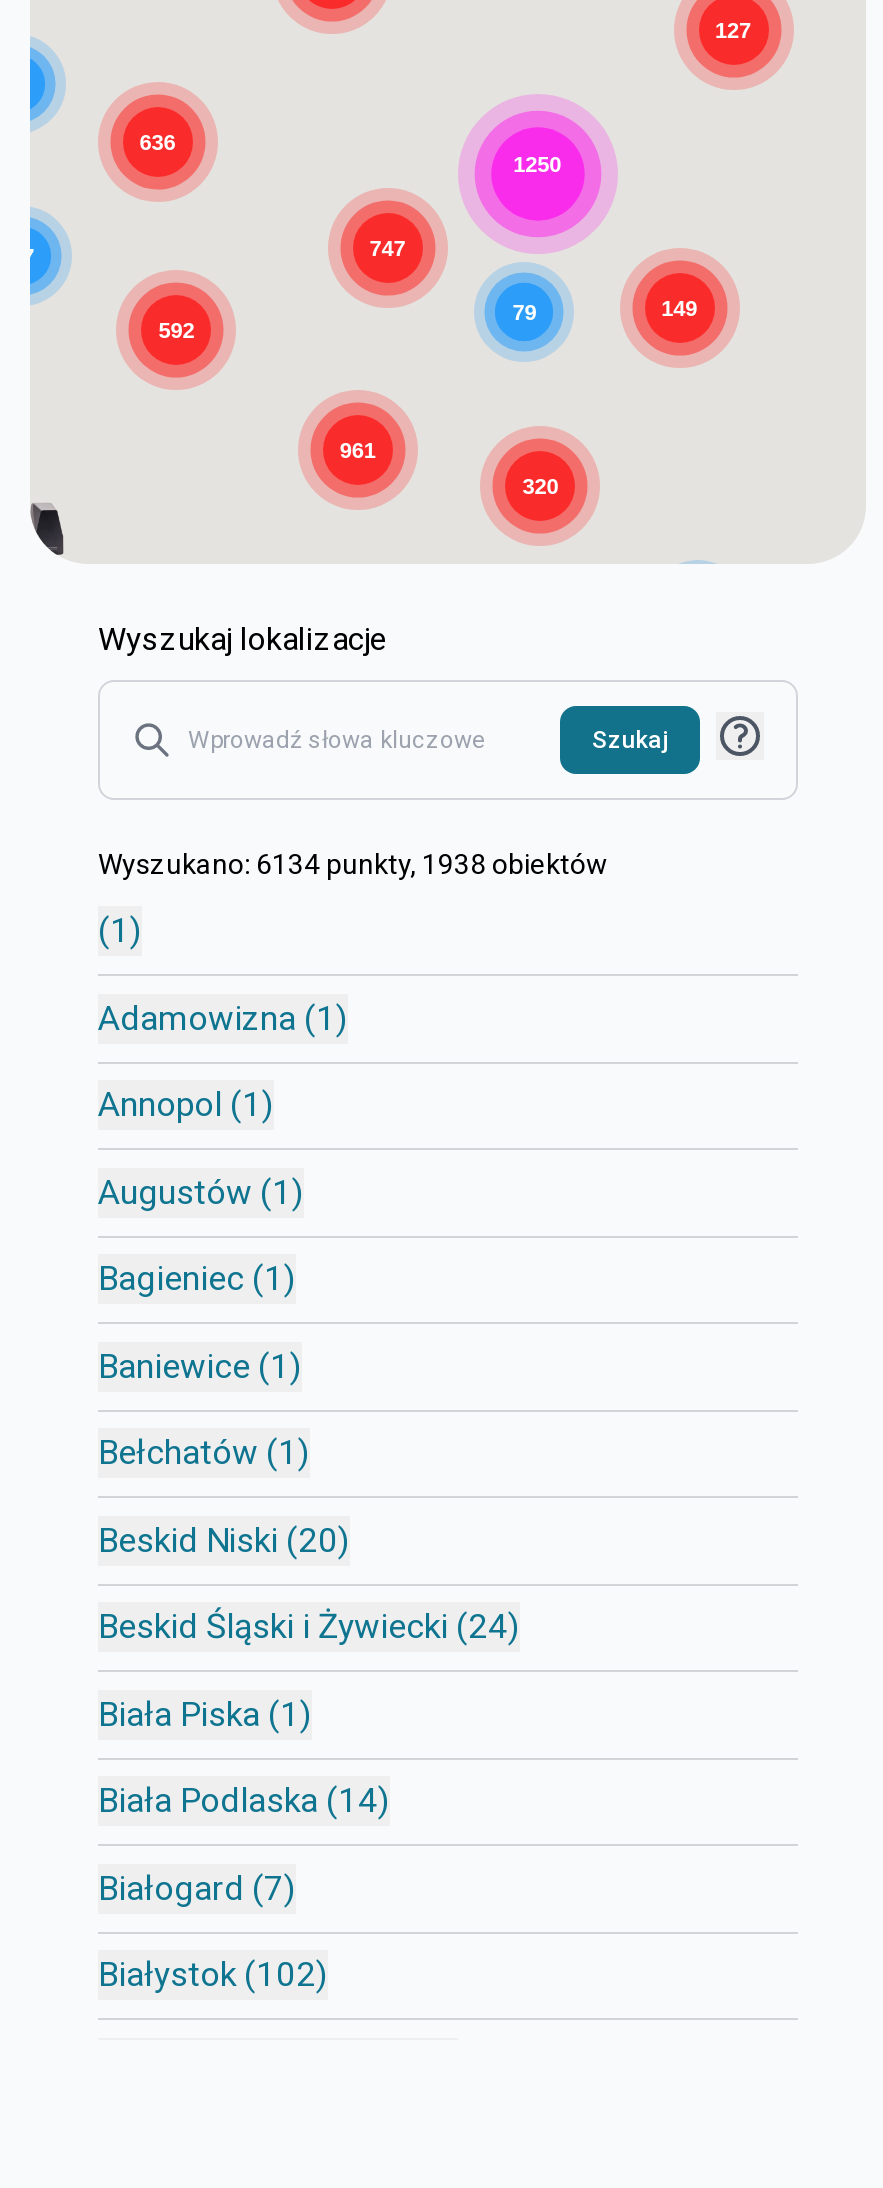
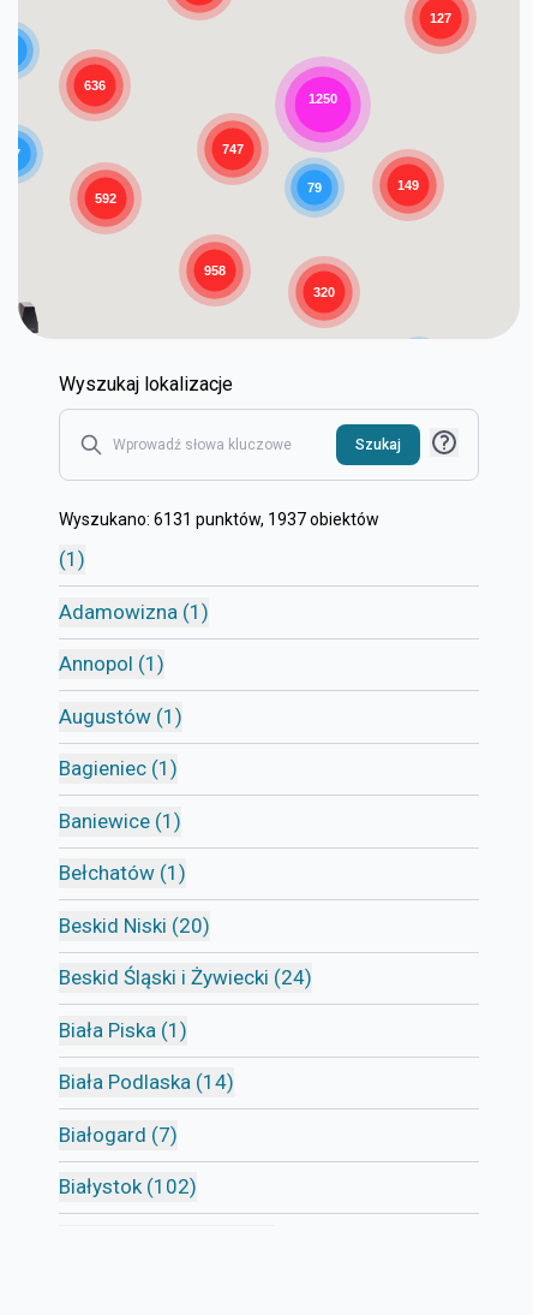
- 961
+ 958

- Wyszukano: 6134 punkty, 1938 obiektów
+ Wyszukano: 6131 punktów, 1937 obiektów
